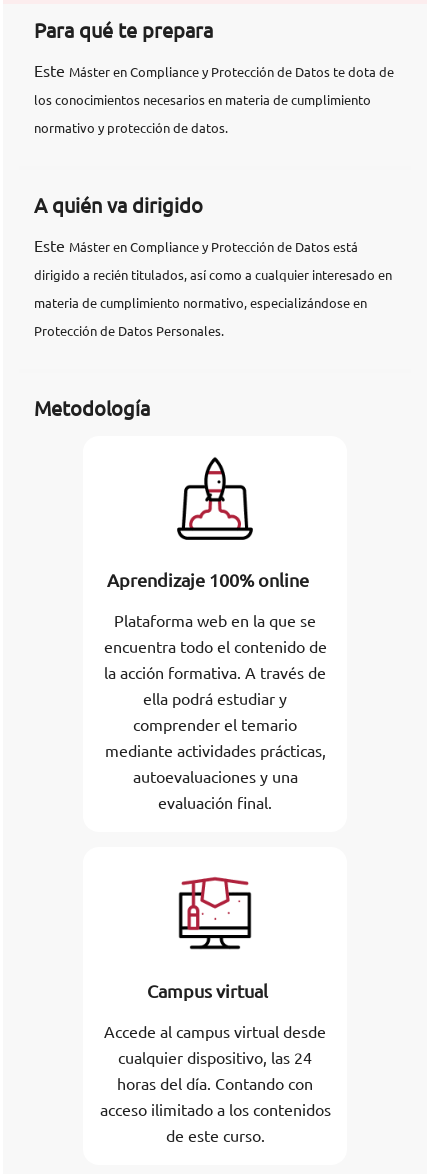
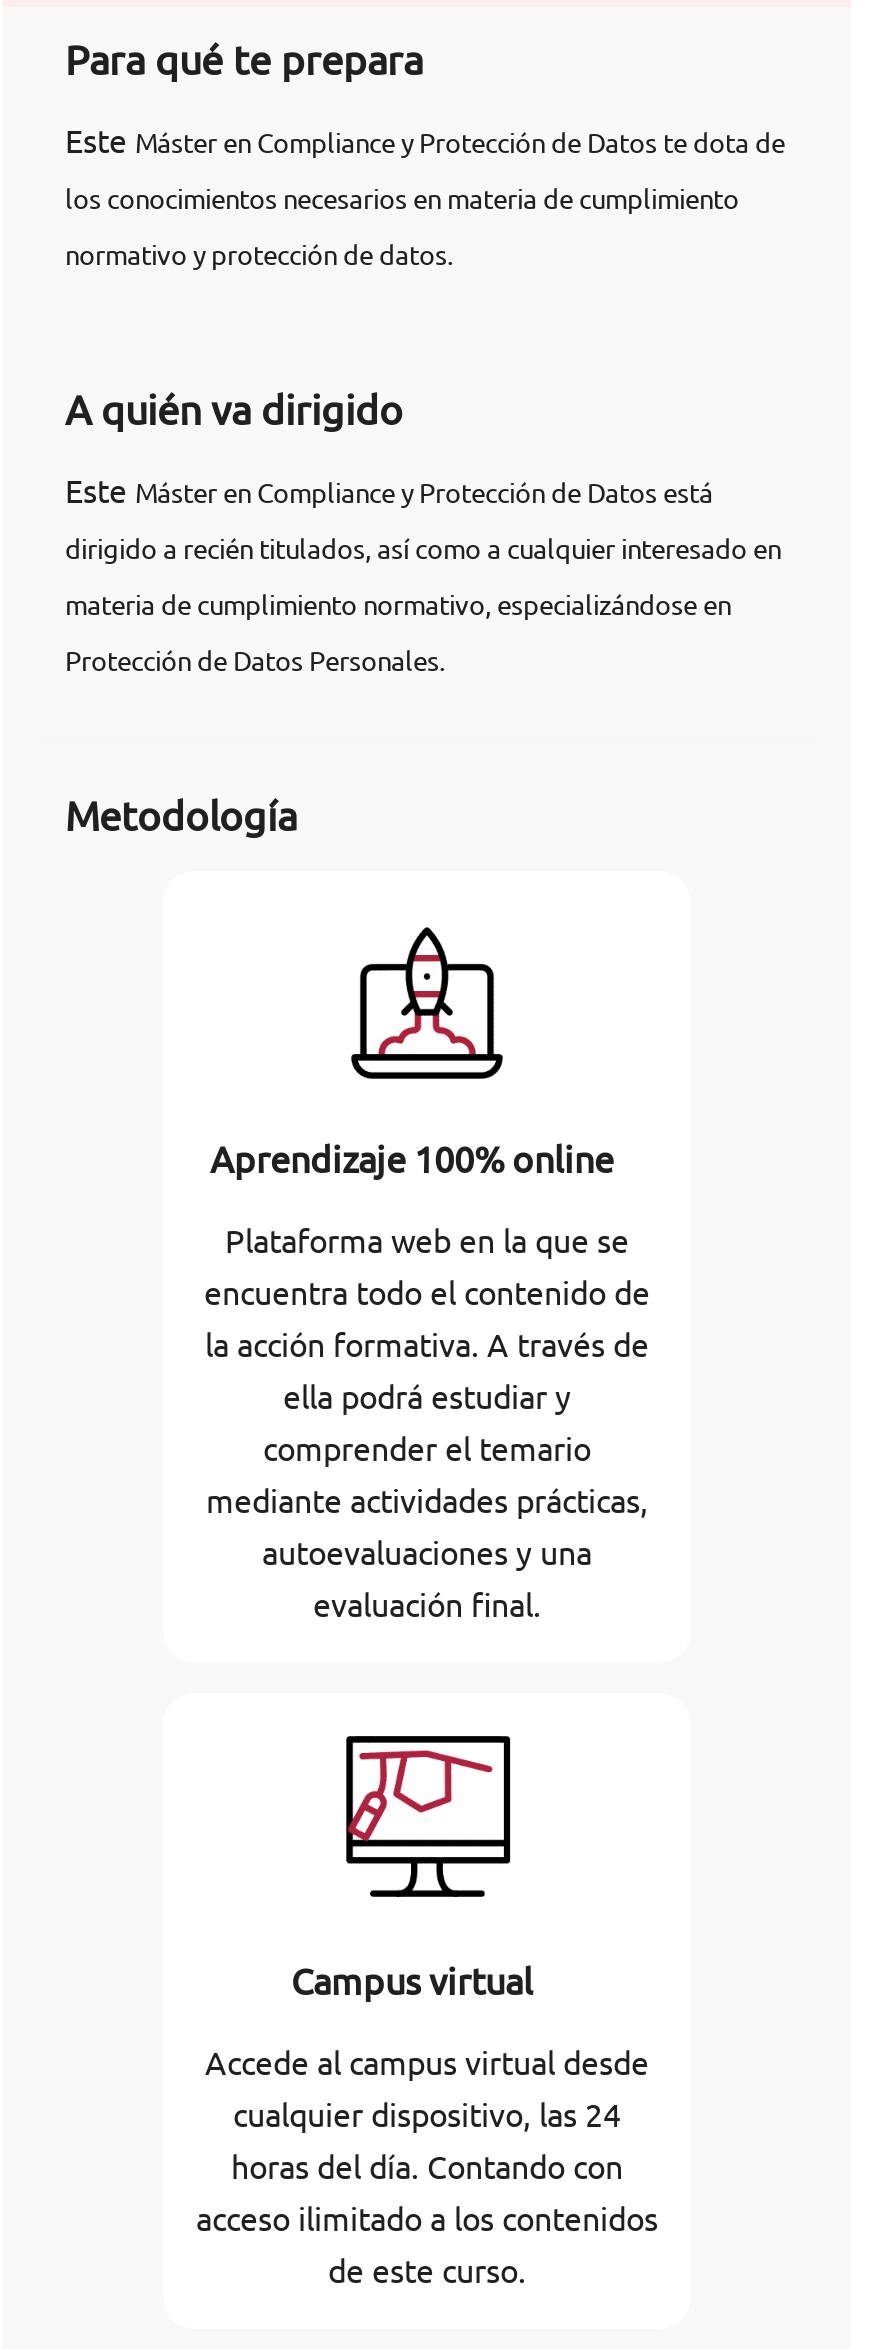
- [image]
+ [image]

- [image]
+ [image]
